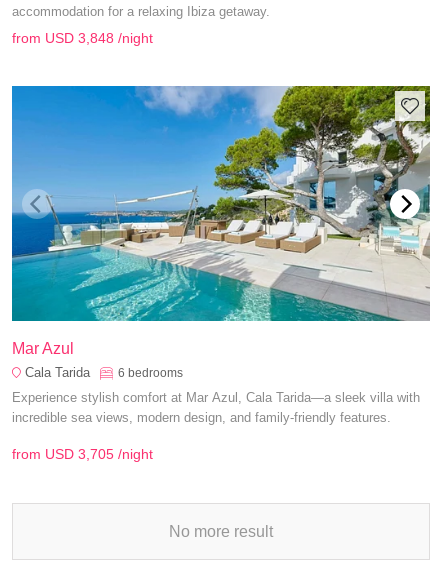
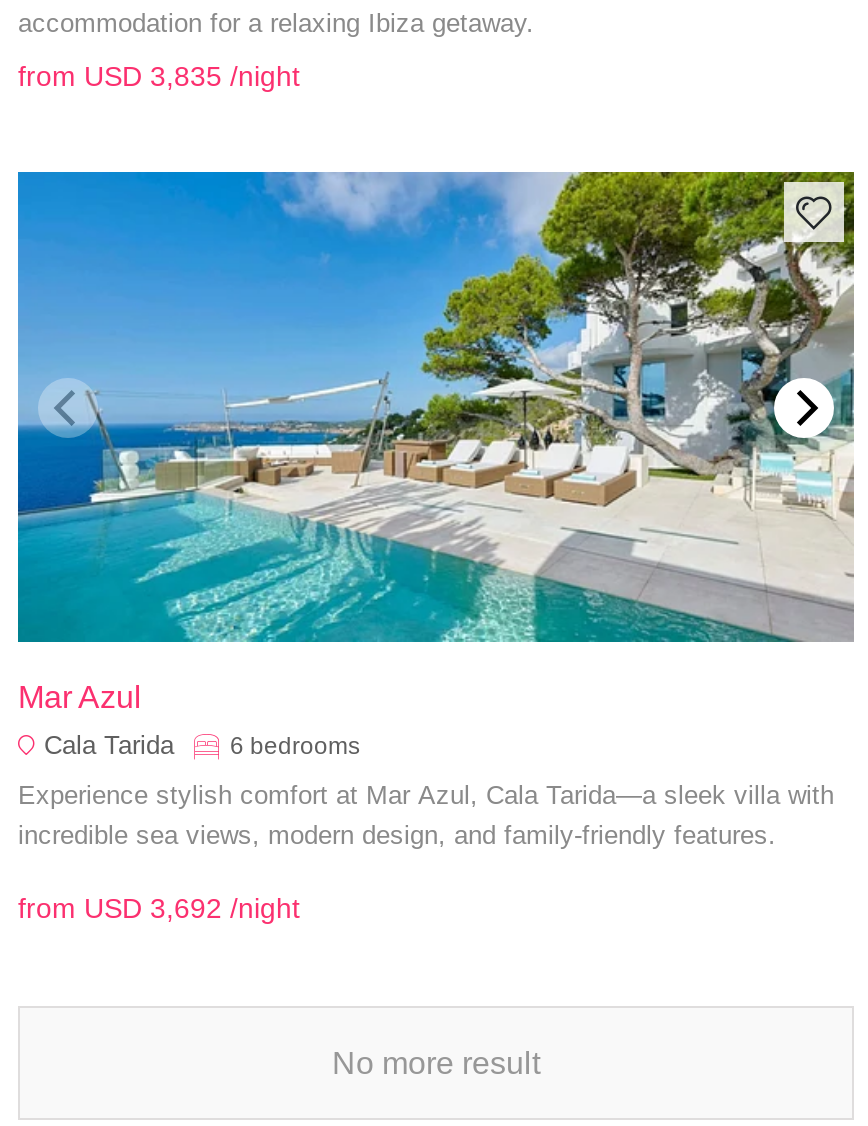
- from USD 3,848 /night
+ from USD 3,835 /night

- from USD 3,705 /night
+ from USD 3,692 /night
